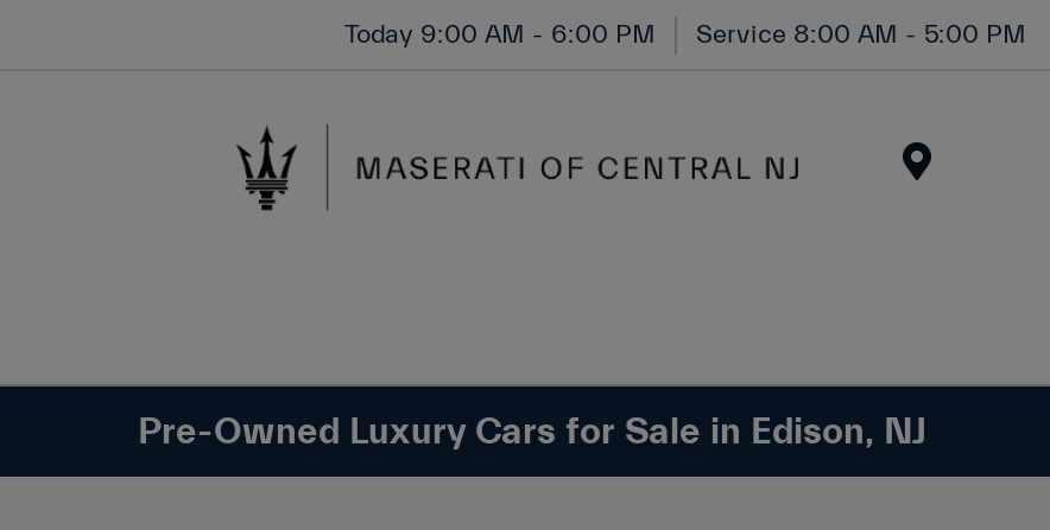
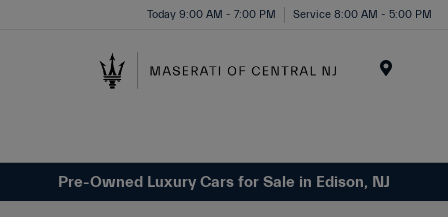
- Today 9:00 AM - 6:00 PM Service 8:00 AM - 5:00 PM
+ Today 9:00 AM - 7:00 PM Service 8:00 AM - 5:00 PM
